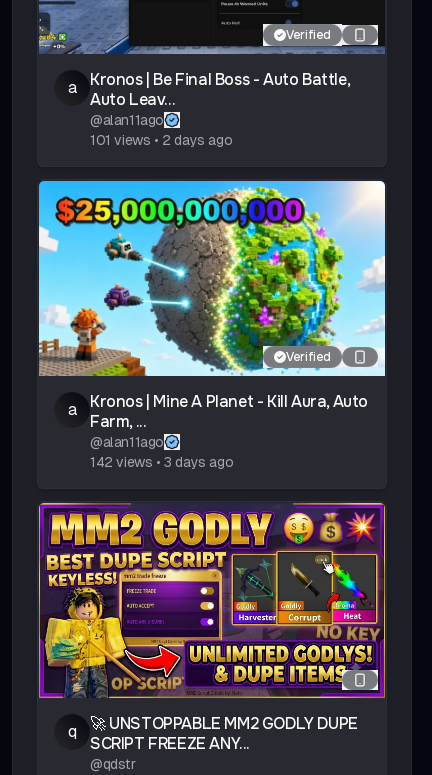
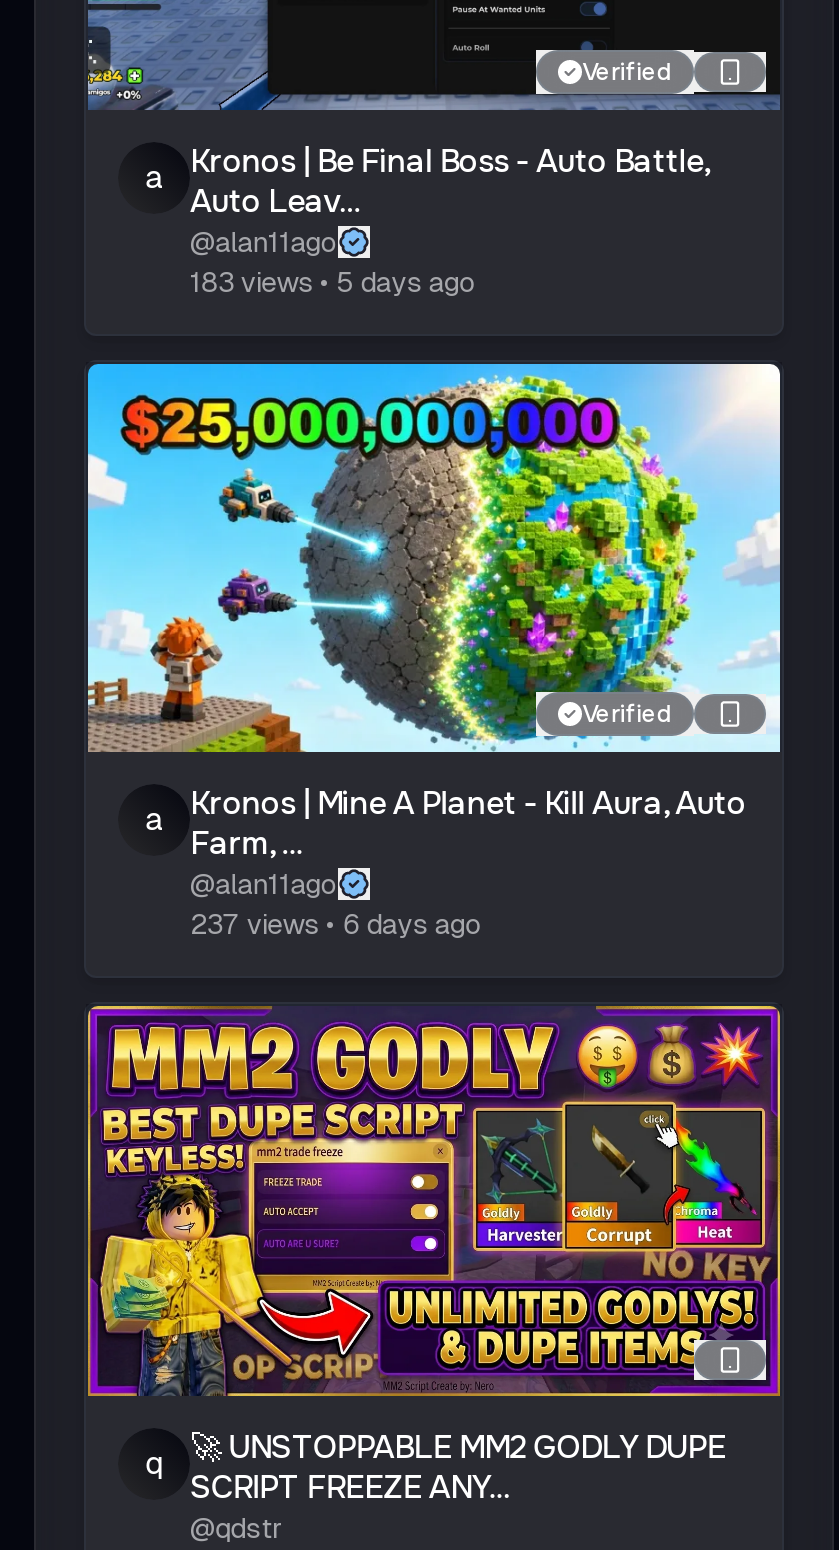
- 101 views • 2 days ago
+ 183 views • 5 days ago

- 142 views • 3 days ago
+ 237 views • 6 days ago
